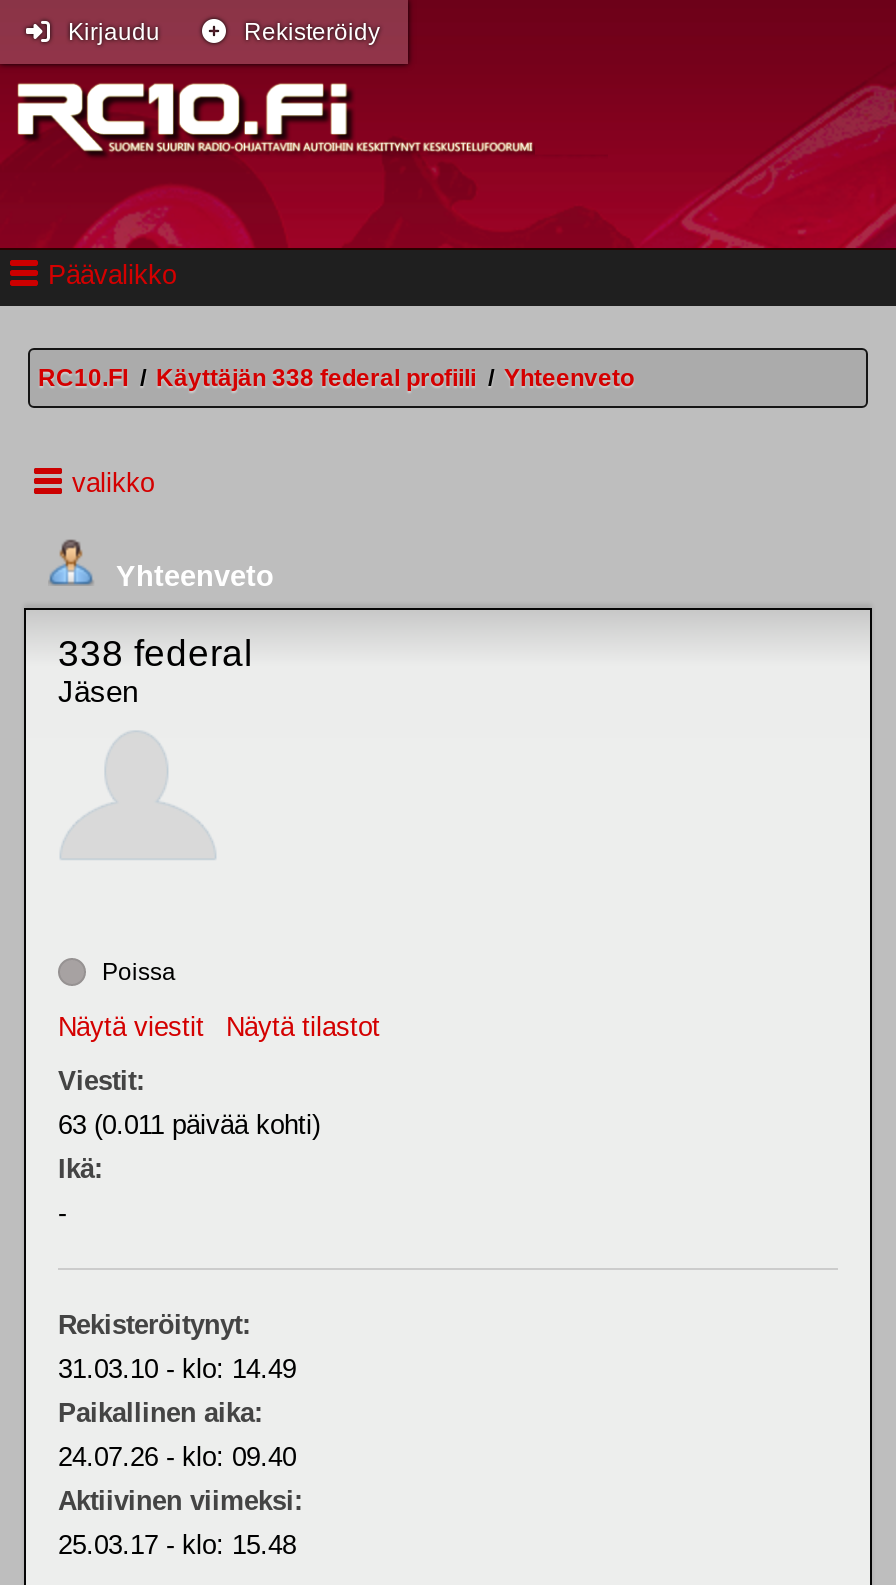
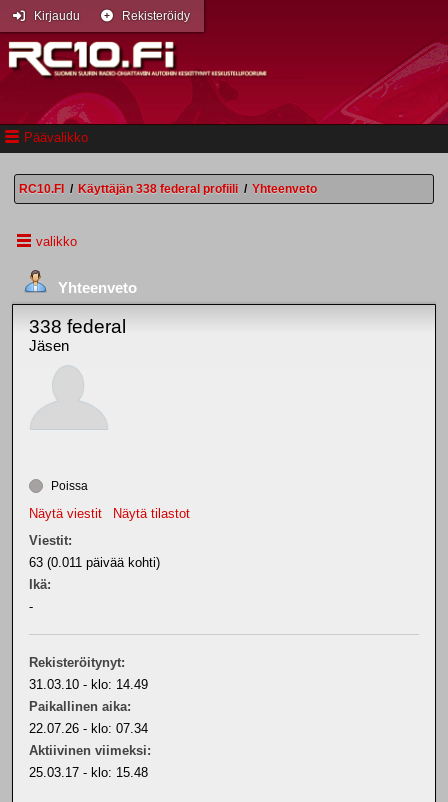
- 24.07.26 - klo: 09.40
+ 22.07.26 - klo: 07.34
